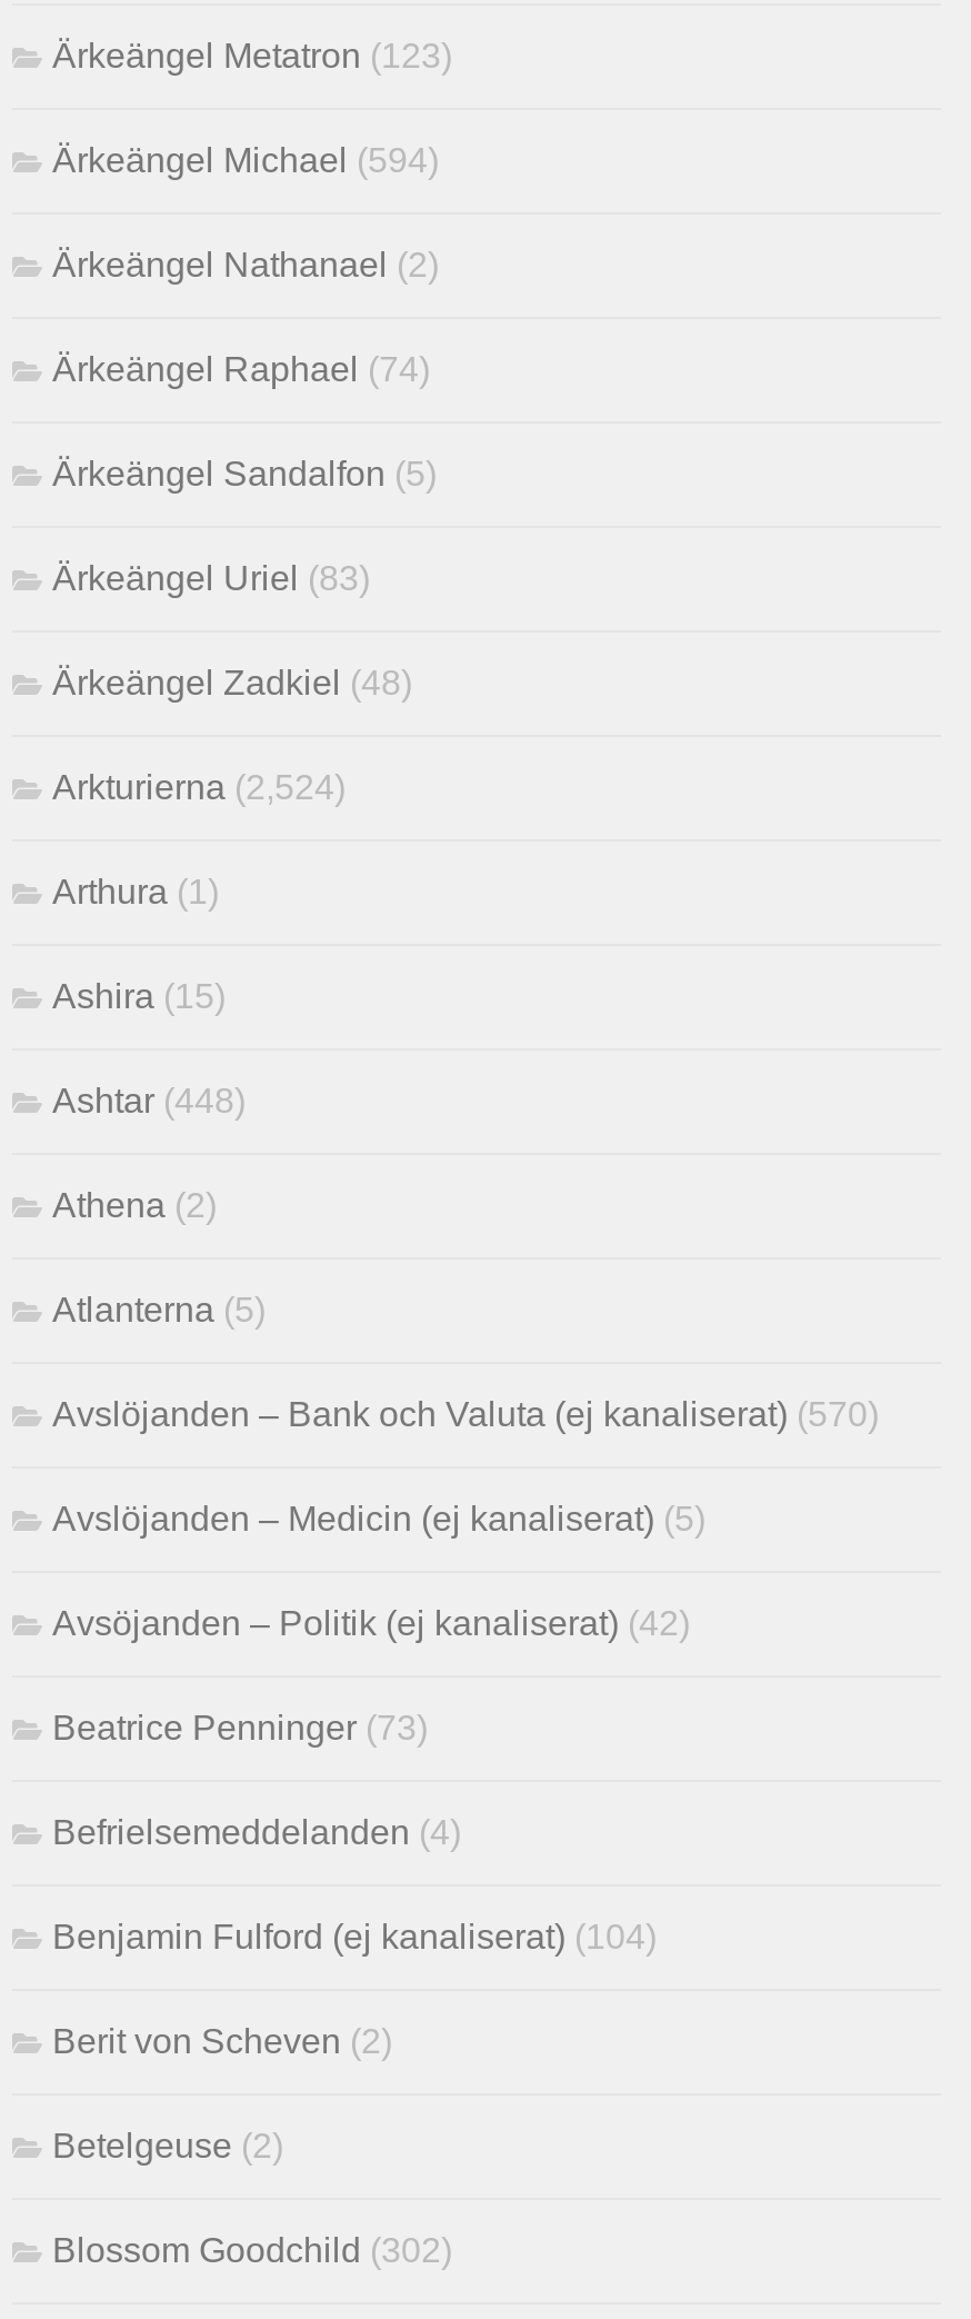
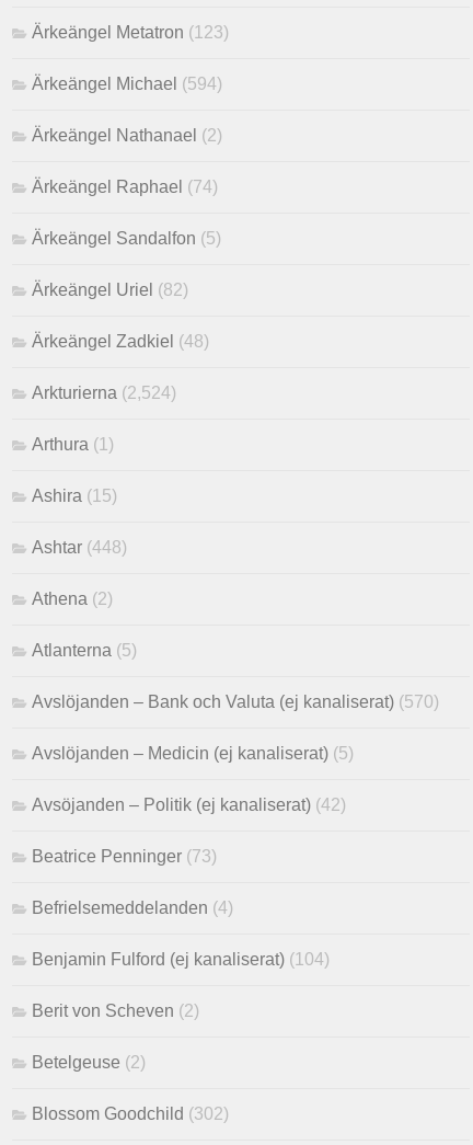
- Ärkeängel Uriel (83)
+ Ärkeängel Uriel (82)
